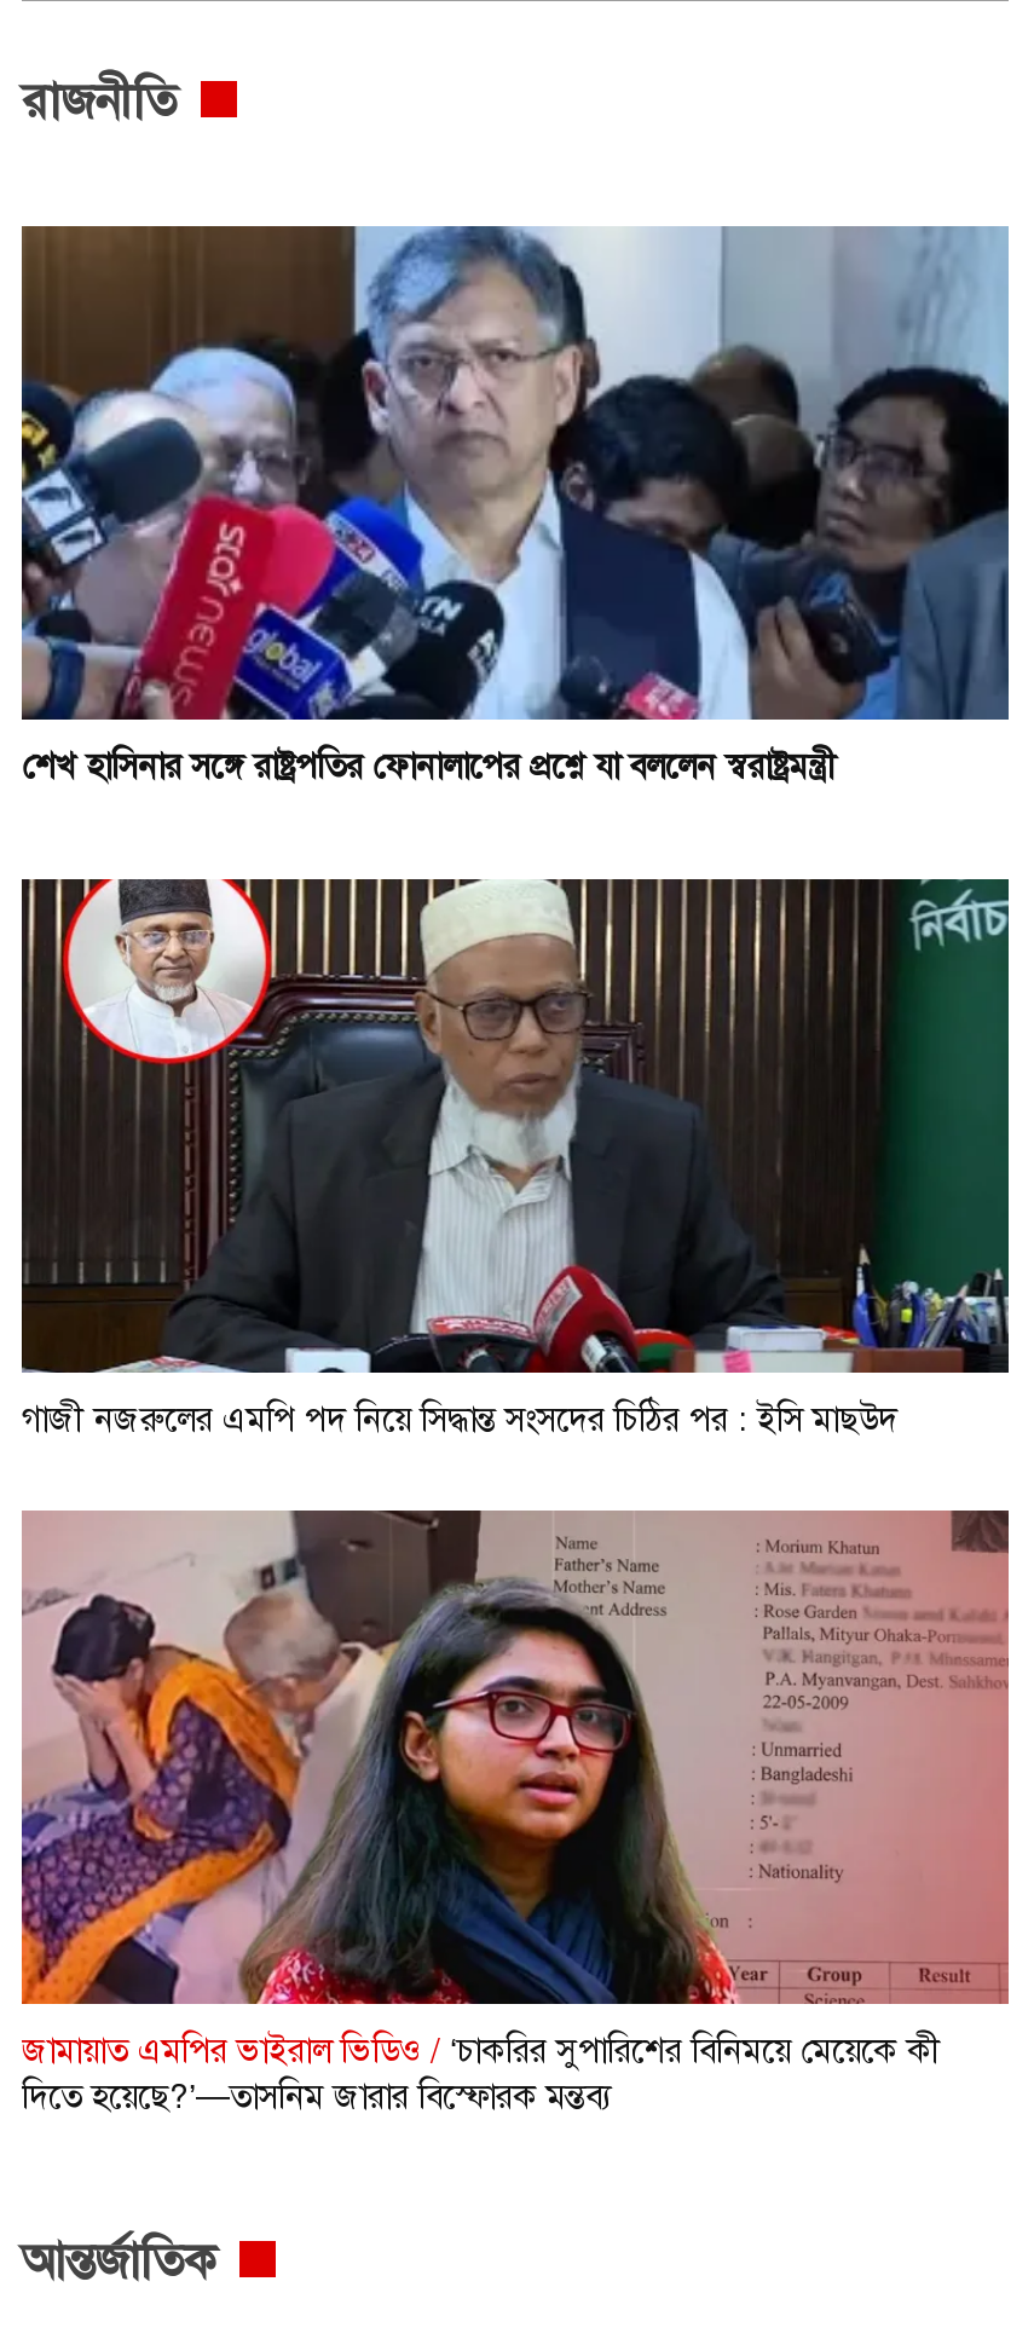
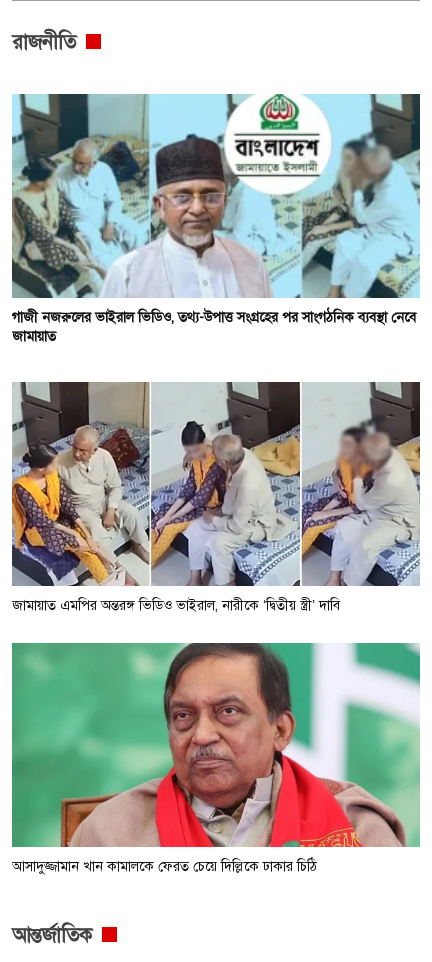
- [image]
- শেখ হাসিনার সঙ্গে রাষ্ট্রপতির ফোনালাপের প্রশ্নে যা বললেন স্বরাষ্ট্রমন্ত্রী
+ [image]
+ গাজী নজরুলের ভাইরাল ভিডিও, তথ্য-উপাত্ত সংগ্রহের পর সাংগঠনিক ব্যবস্থা নেবে
+ জামায়াত

- [image]
- গাজী নজরুলের এমপি পদ নিয়ে সিদ্ধান্ত সংসদের চিঠির পর : ইসি মাছউদ
+ [image]
+ জামায়াত এমপির অন্তরঙ্গ ভিডিও ভাইরাল, নারীকে ‘দ্বিতীয় স্ত্রী’ দাবি

- [image]
- জামায়াত এমপির ভাইরাল ভিডিও / ‘চাকরির সুপারিশের বিনিময়ে মেয়েকে কী
- দিতে হয়েছে?’—তাসনিম জারার বিস্ফোরক মন্তব্য
+ [image]
+ আসাদুজ্জামান খান কামালকে ফেরত চেয়ে দিল্লিকে ঢাকার চিঠি
